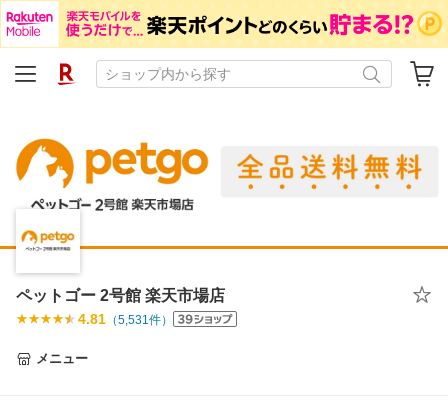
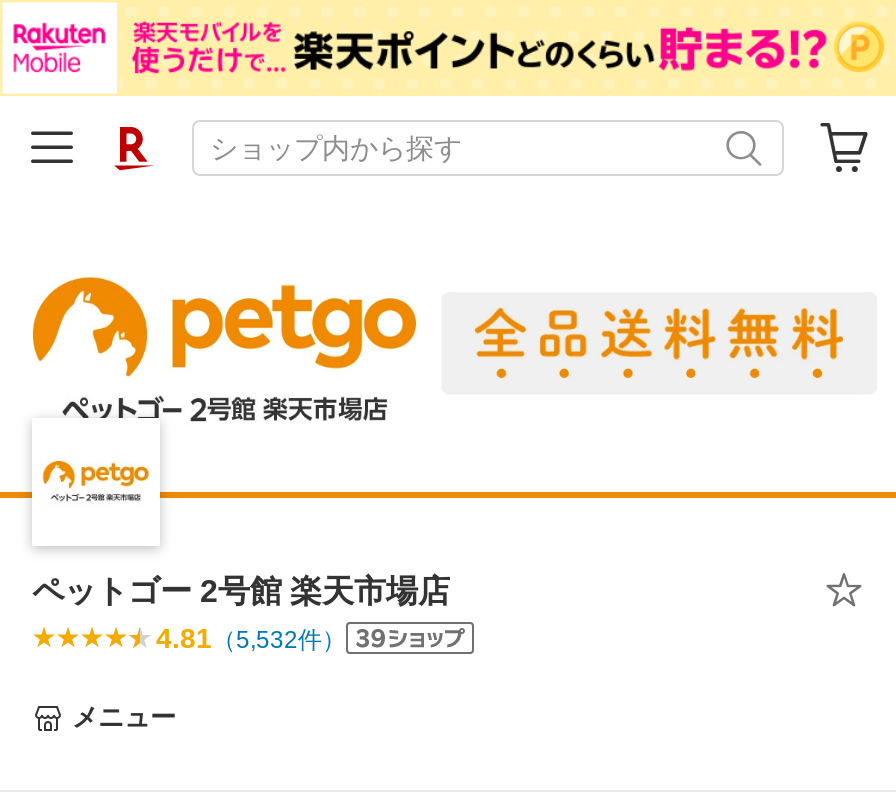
- 4.81（5,531件）
+ 4.81（5,532件）
